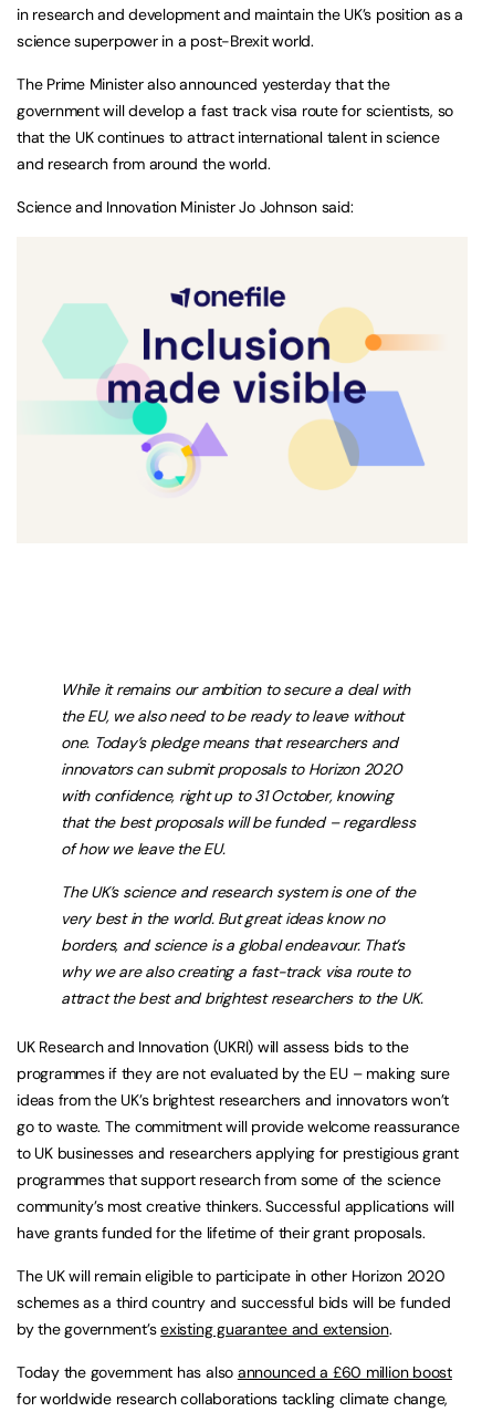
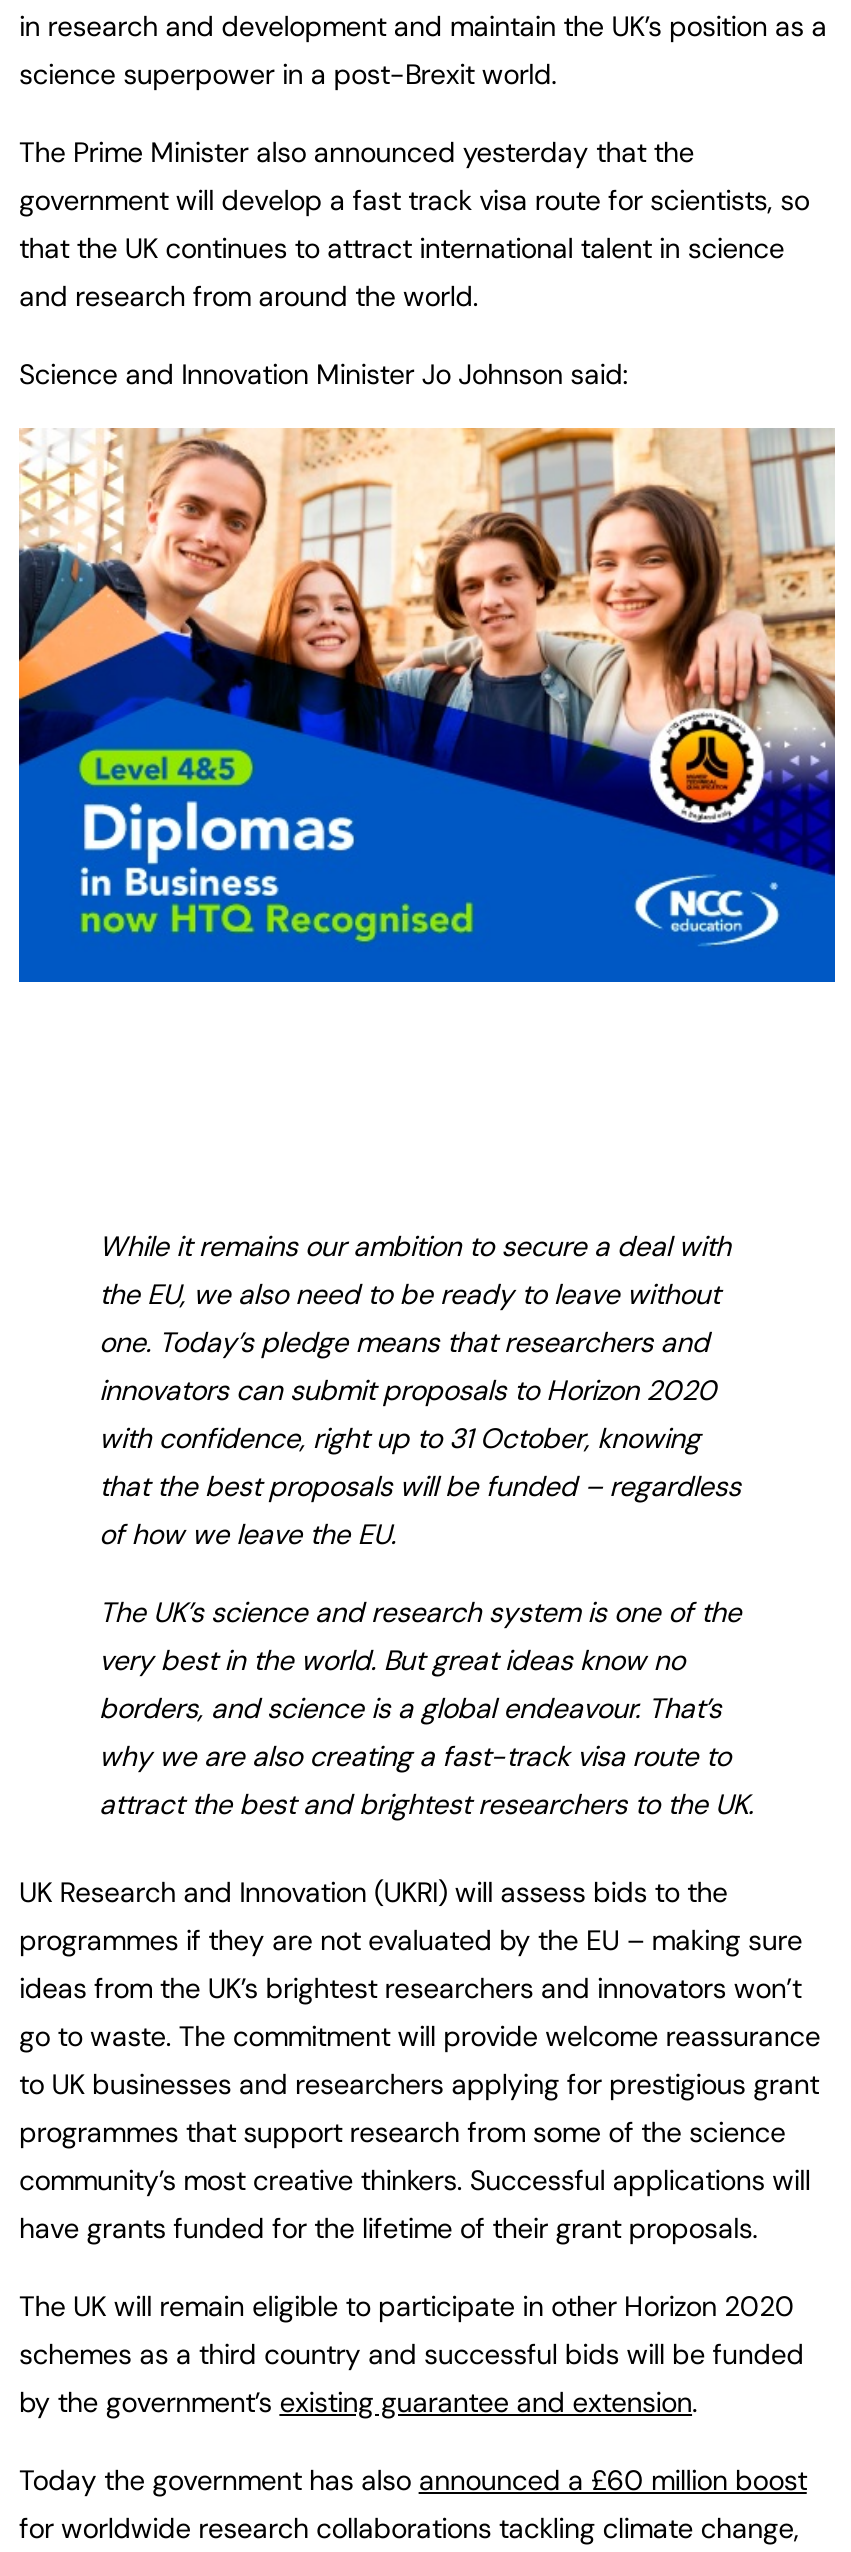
- [image]
+ [image]
